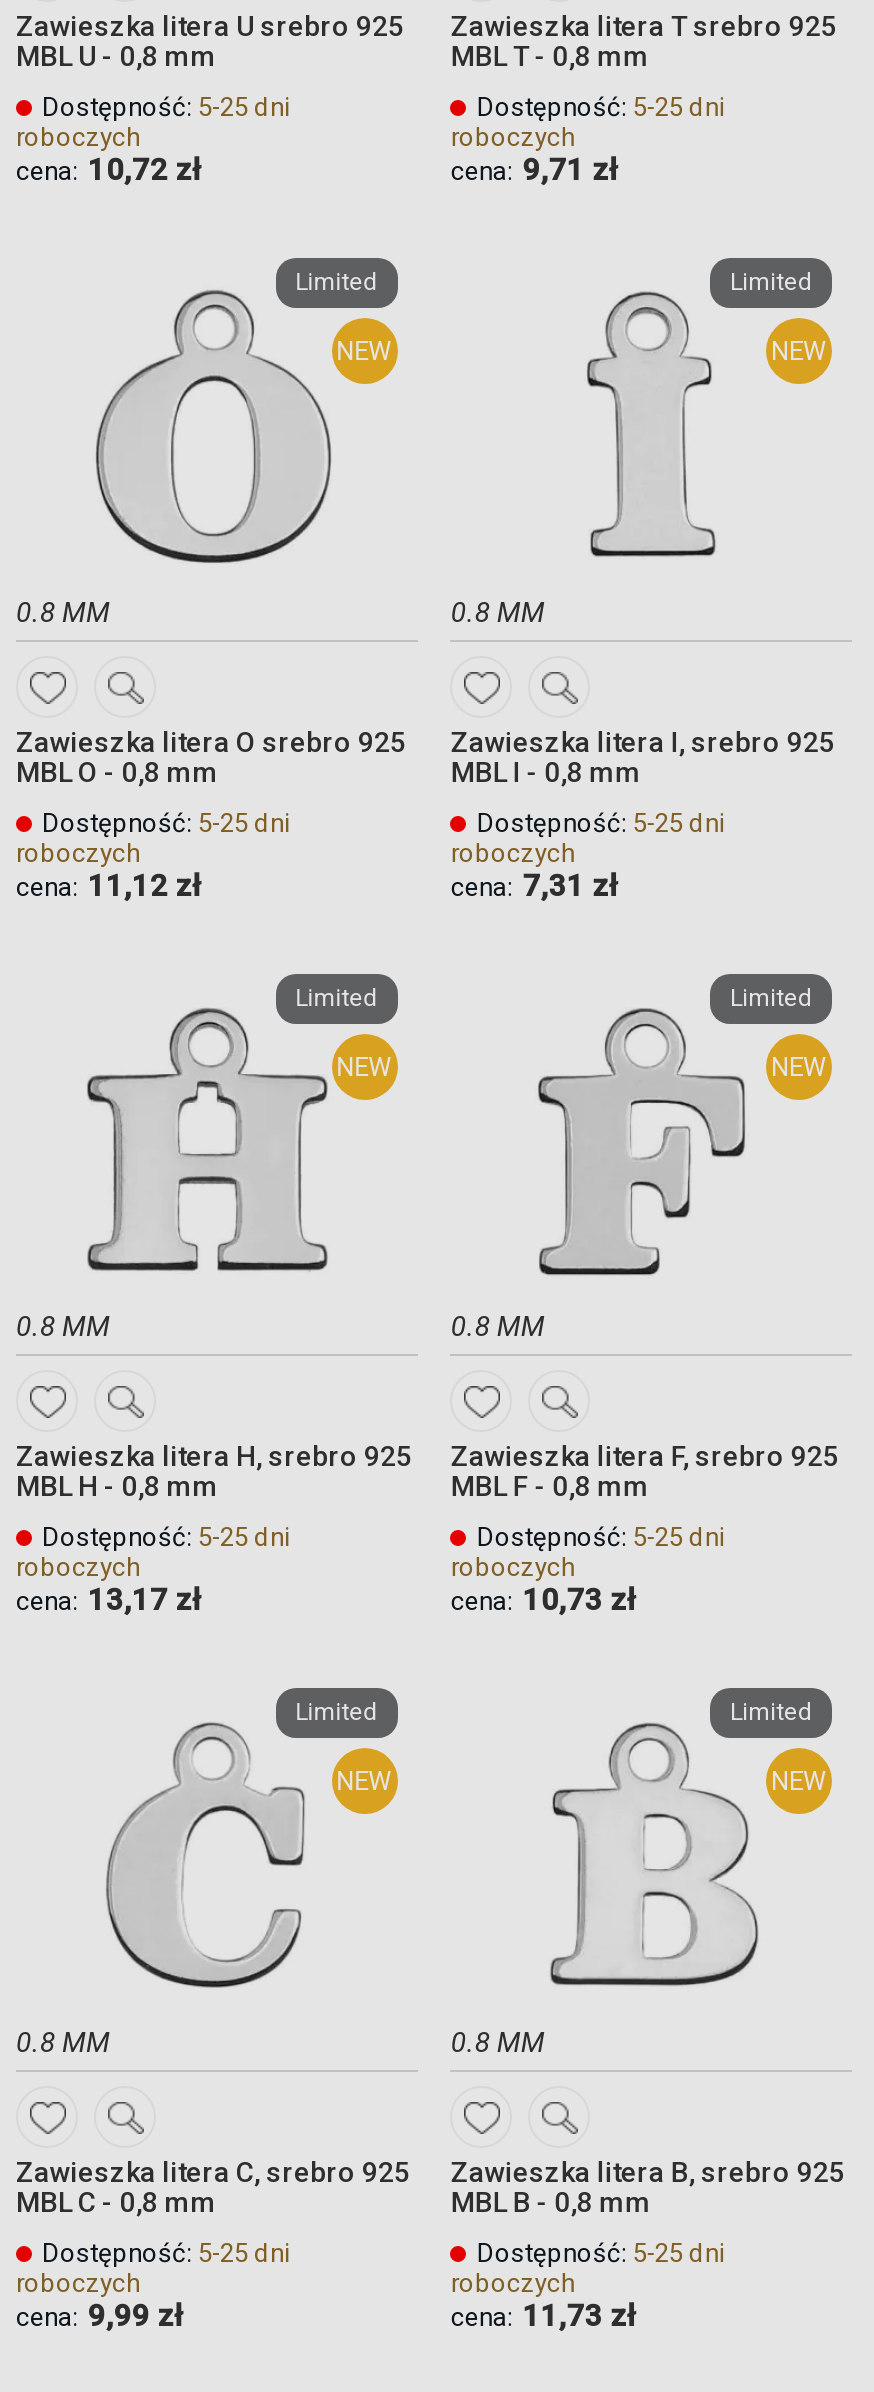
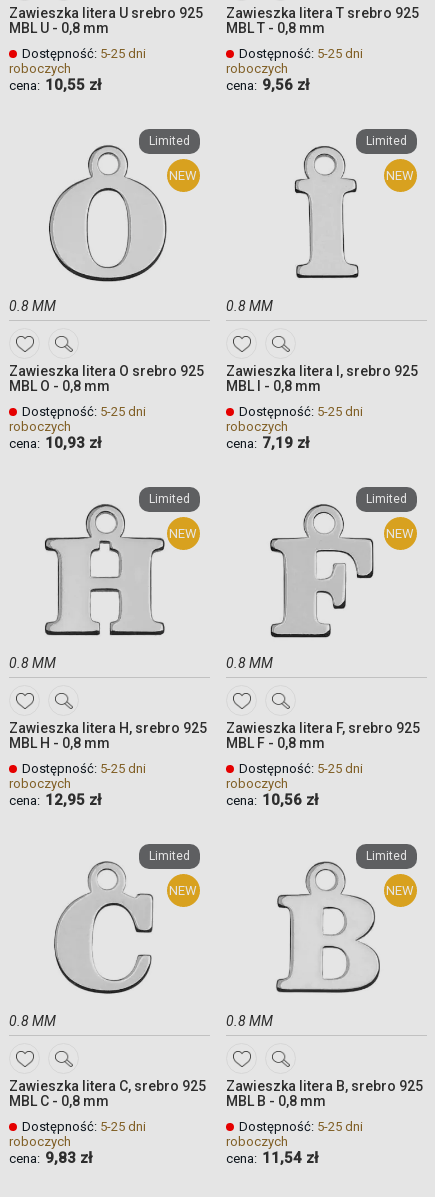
- cena: 10,72 zł
+ cena: 10,55 zł

- cena: 9,71 zł
+ cena: 9,56 zł

- cena: 11,12 zł
+ cena: 10,93 zł

- cena: 7,31 zł
+ cena: 7,19 zł

- cena: 13,17 zł
+ cena: 12,95 zł

- cena: 10,73 zł
+ cena: 10,56 zł

- cena: 9,99 zł
+ cena: 9,83 zł

- cena: 11,73 zł
+ cena: 11,54 zł
